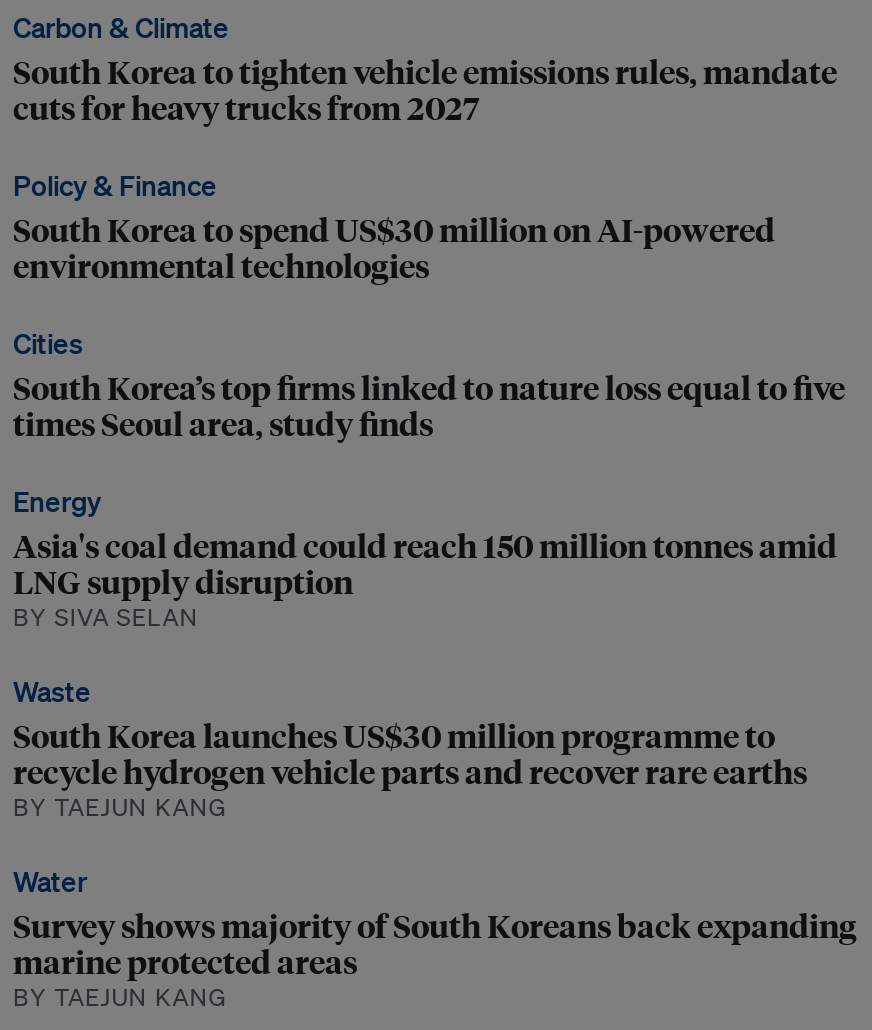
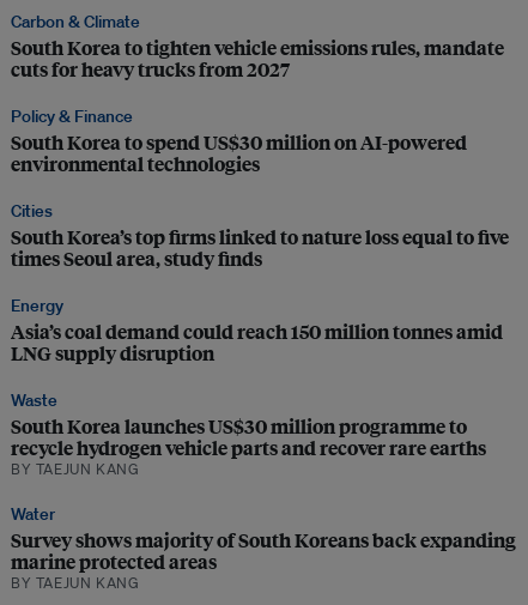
- Asia's coal demand could reach 150 million tonnes amid
+ Asia’s coal demand could reach 150 million tonnes amid

- BY SIVA SELAN
